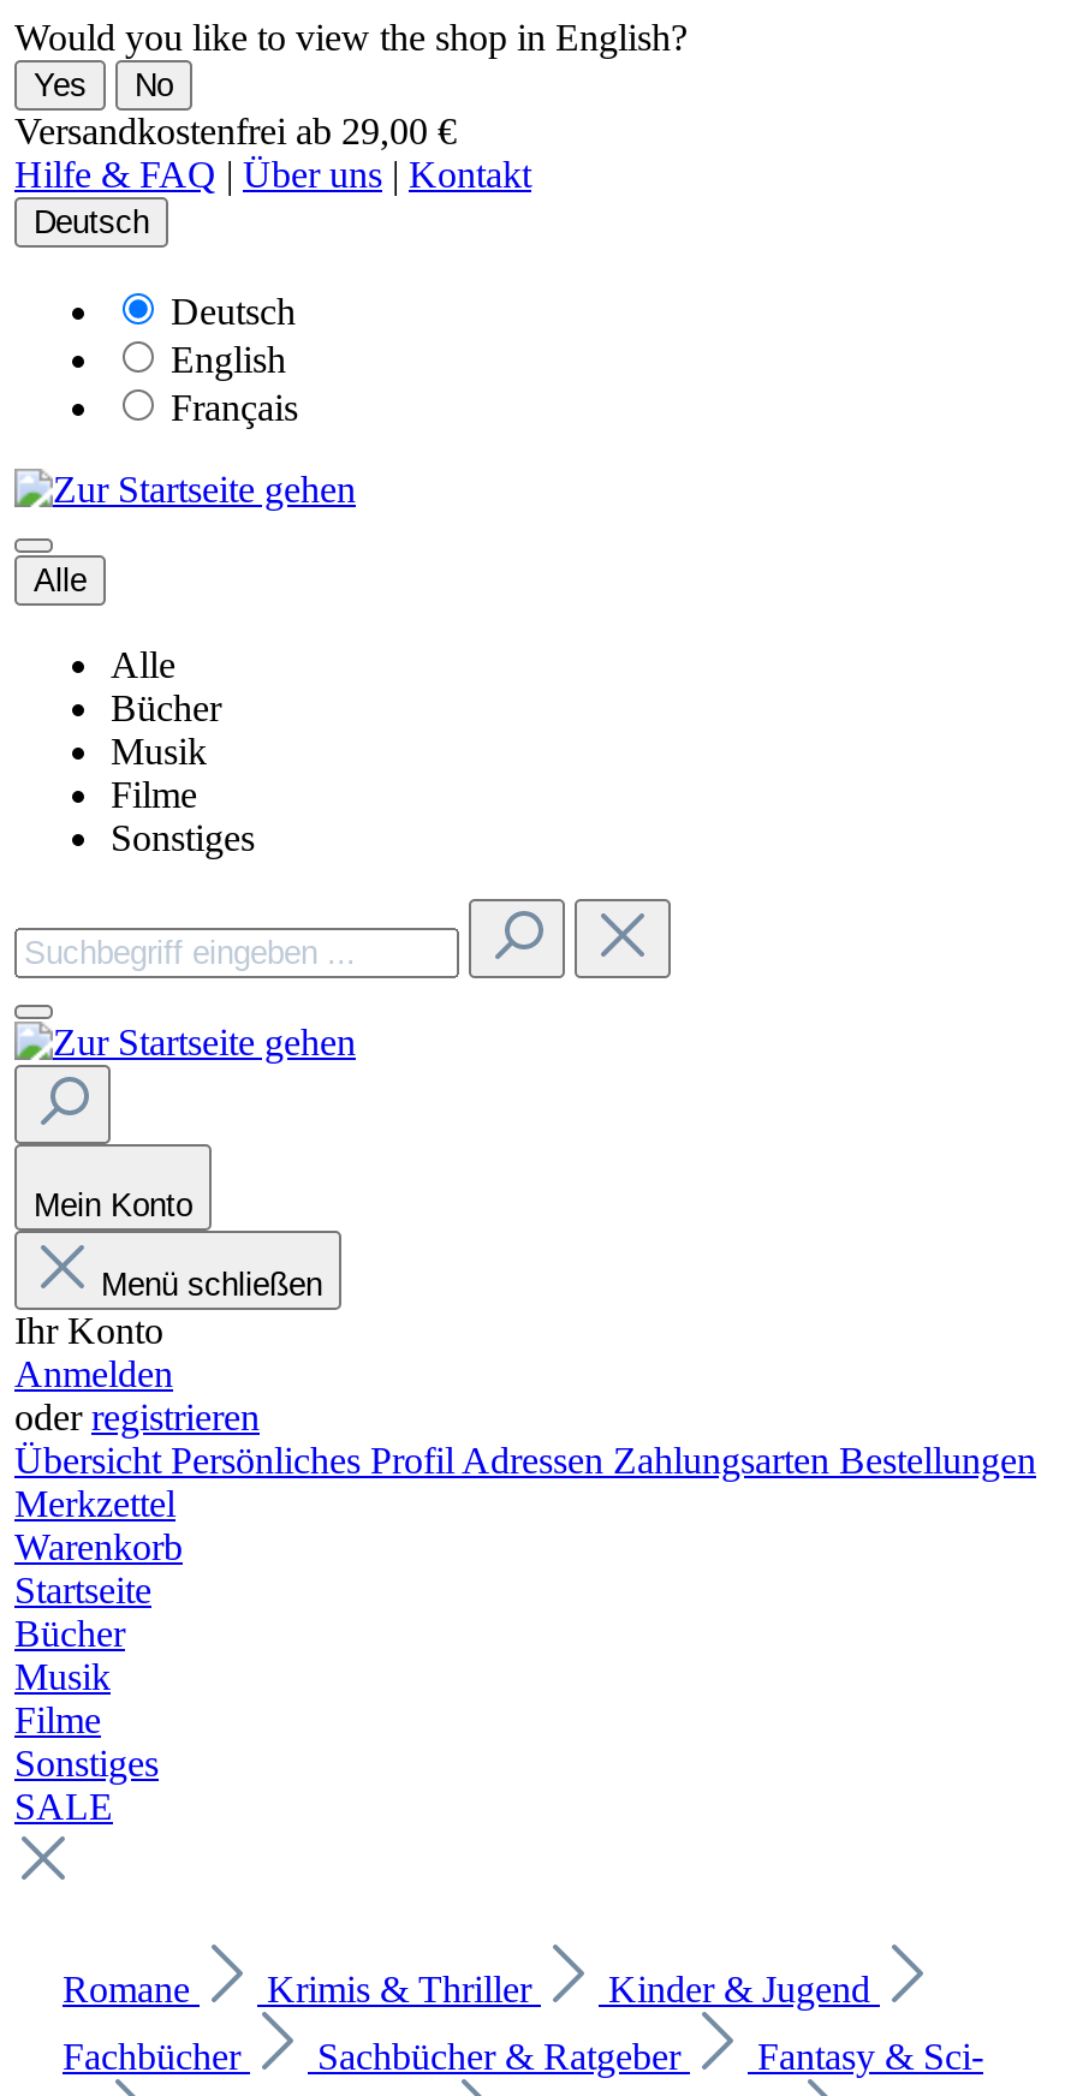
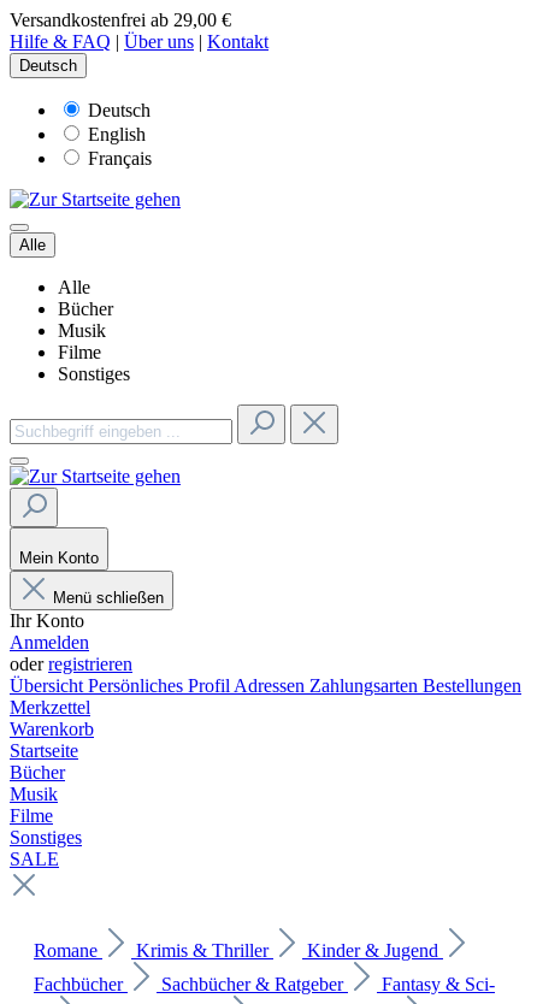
- Would you like to view the shop in English?
- Yes
- No
